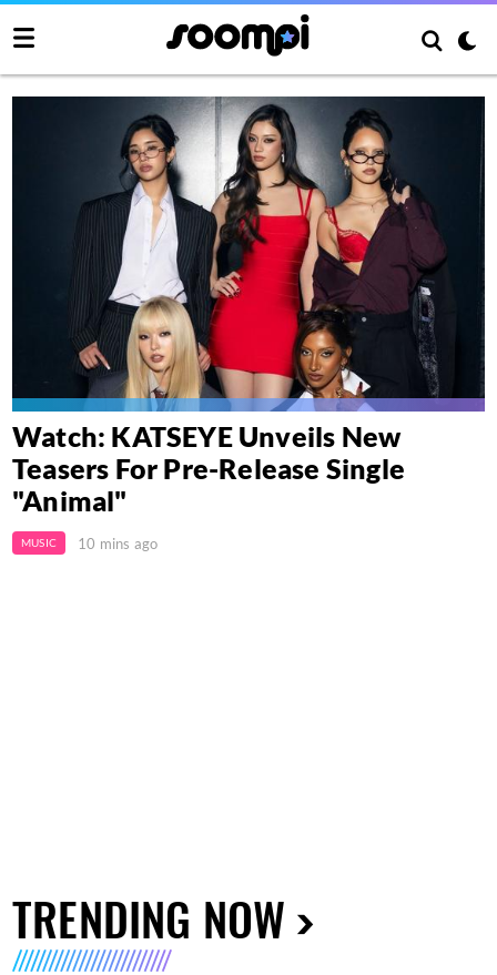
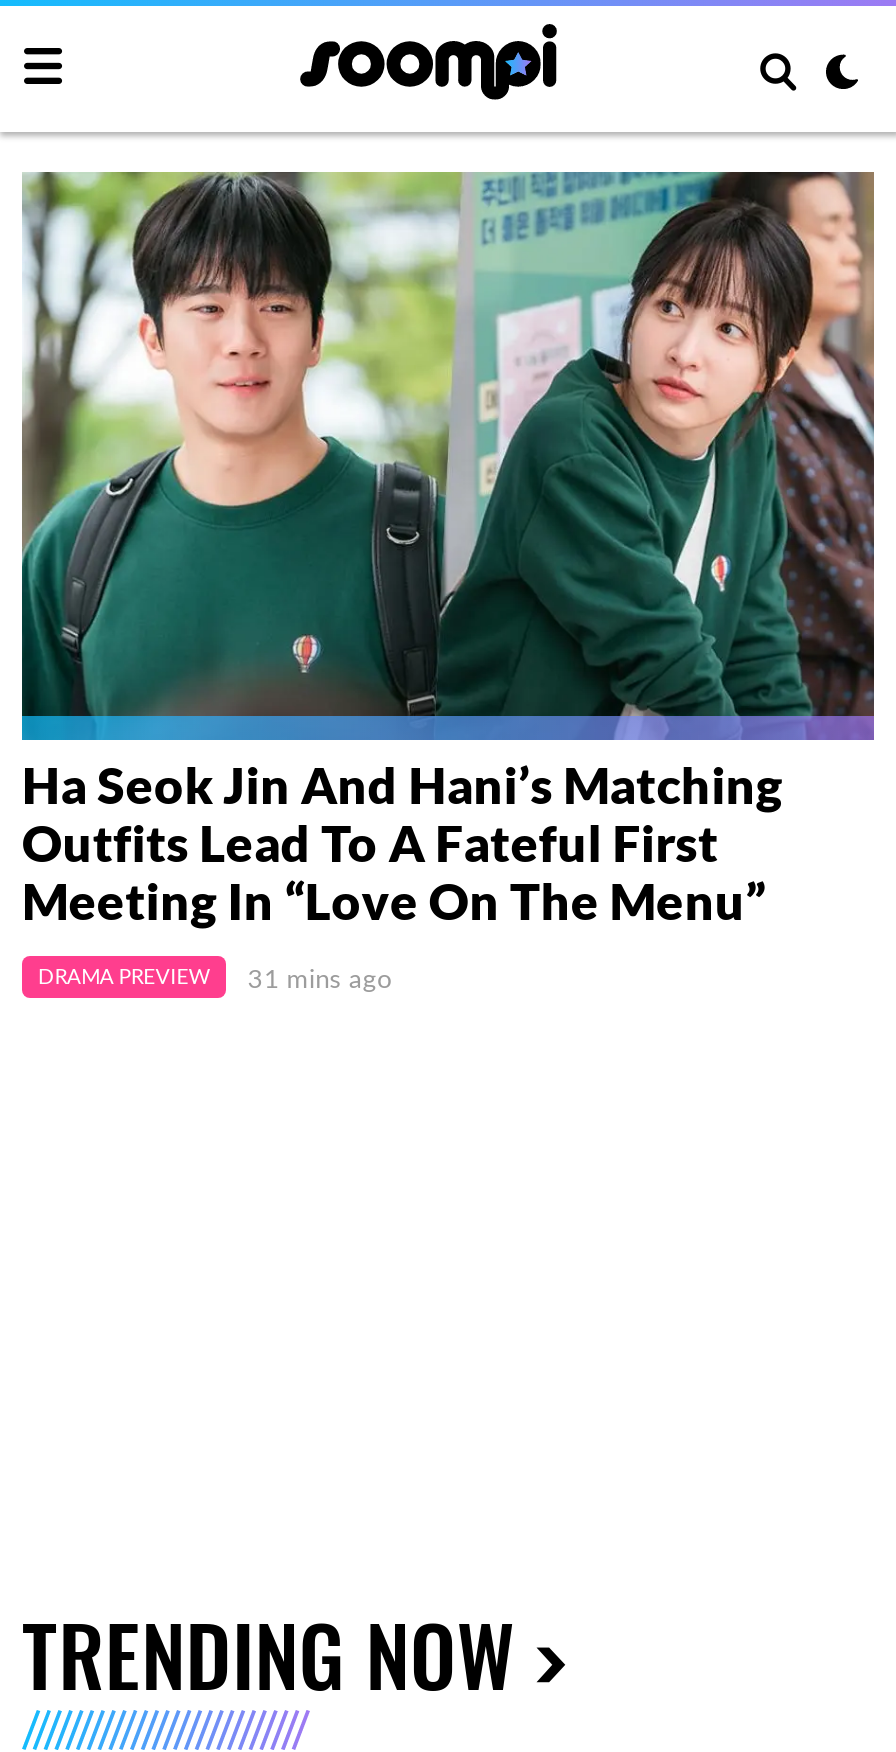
- [image]
- Watch: KATSEYE Unveils New
- Teasers For Pre-Release Single
- "Animal"
+ [image]
+ Ha Seok Jin And Hani’s Matching
+ Outfits Lead To A Fateful First
+ Meeting In “Love On The Menu”

- MUSIC
- 10 mins ago
+ DRAMA PREVIEW
+ 31 mins ago
